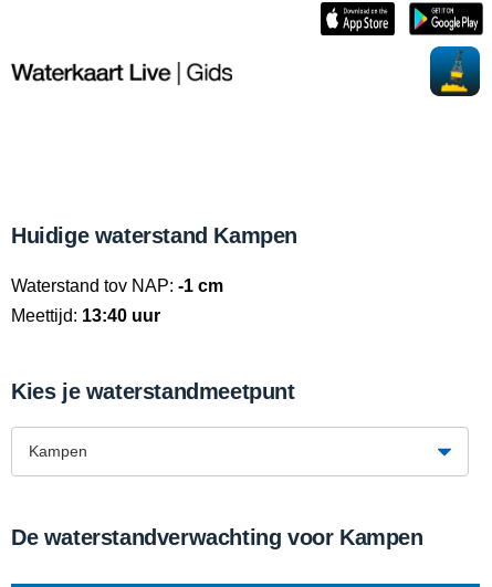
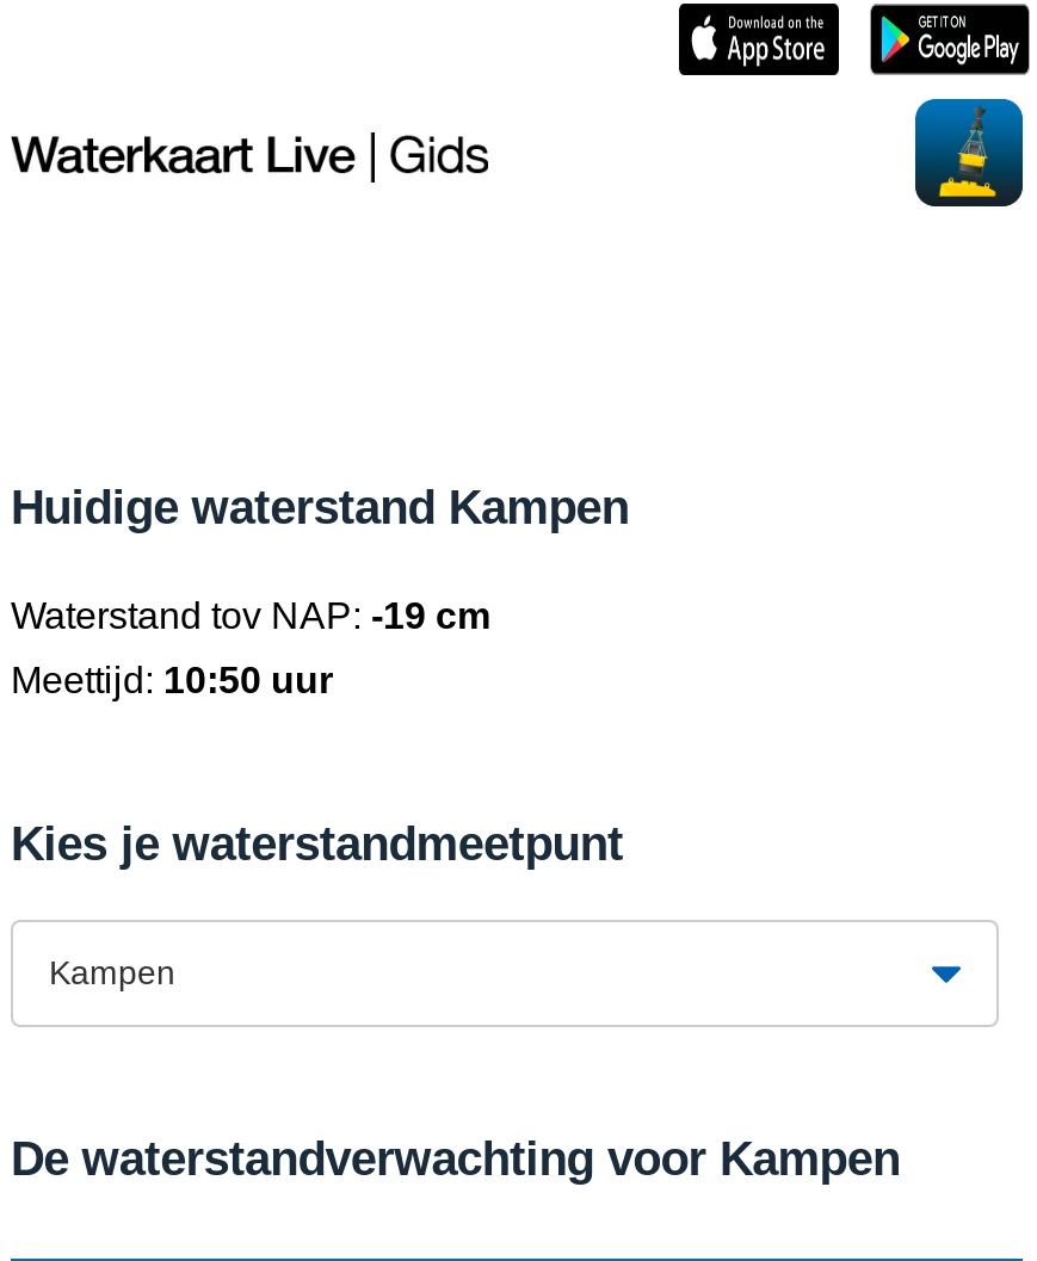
- Waterstand tov NAP: -1 cm
+ Waterstand tov NAP: -19 cm

- Meettijd: 13:40 uur
+ Meettijd: 10:50 uur
